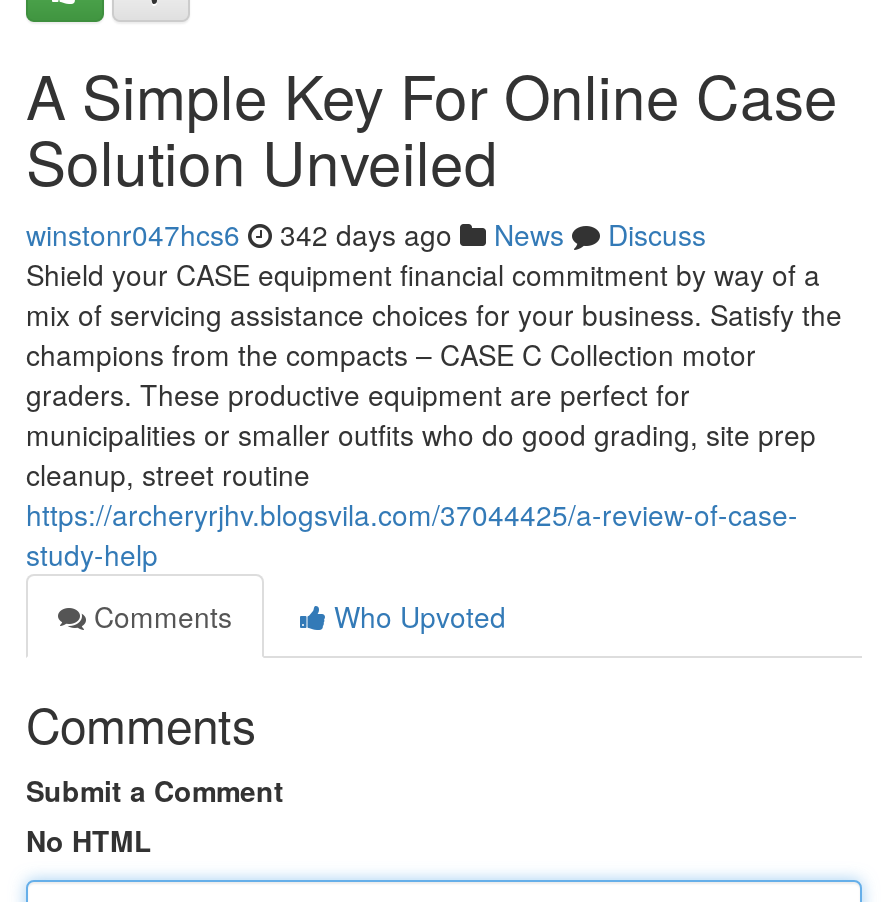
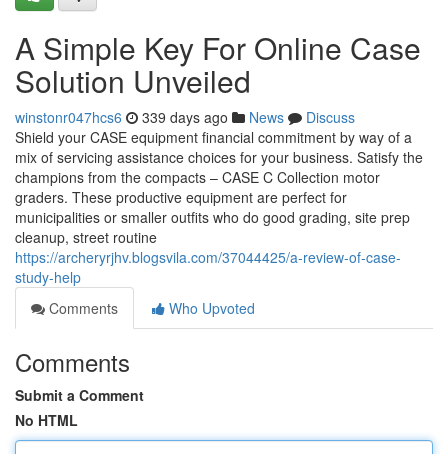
- winstonr047hcs6 342 days ago News Discuss
+ winstonr047hcs6 339 days ago News Discuss
